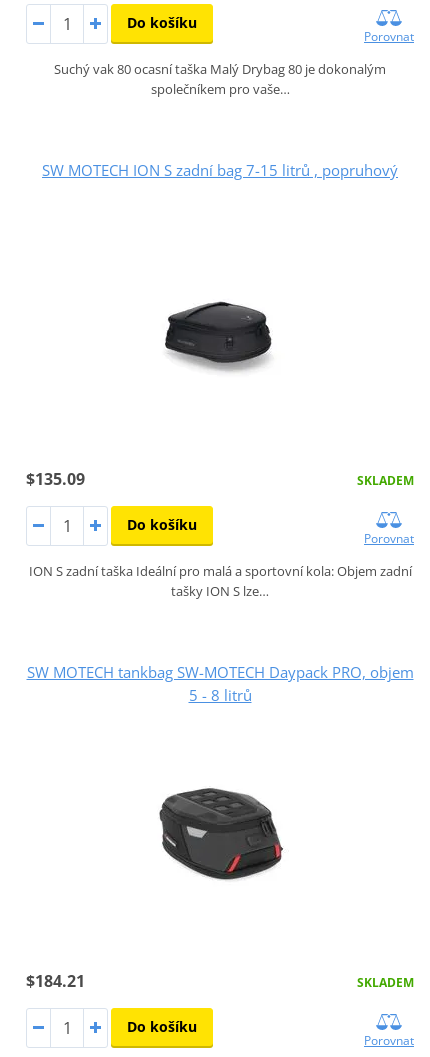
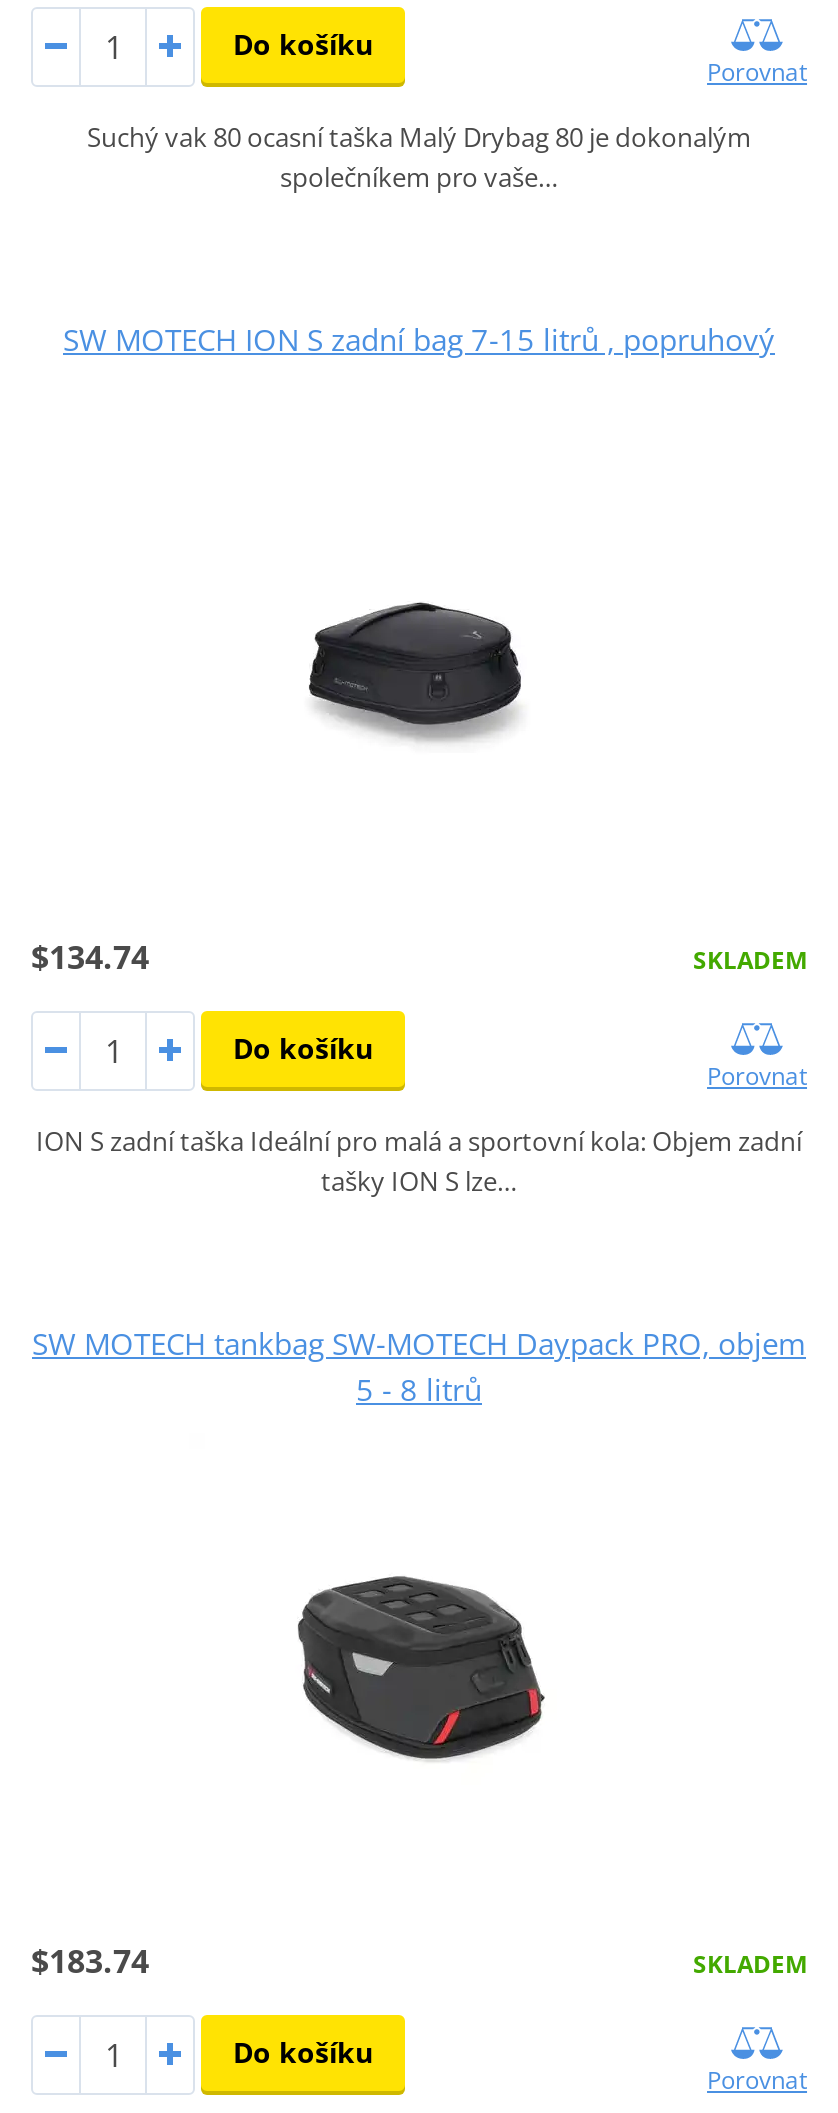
- $135.09
+ $134.74

- $184.21
+ $183.74
